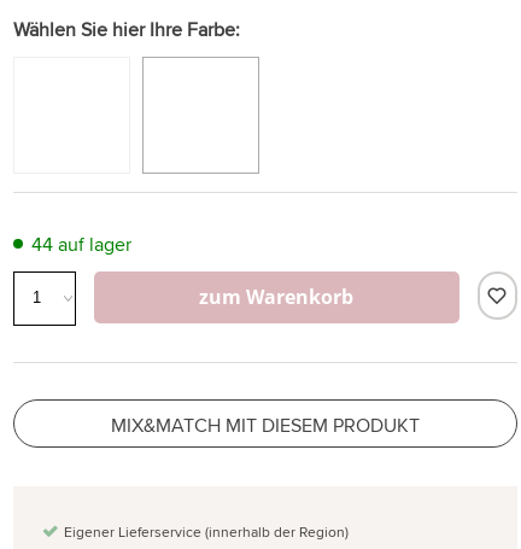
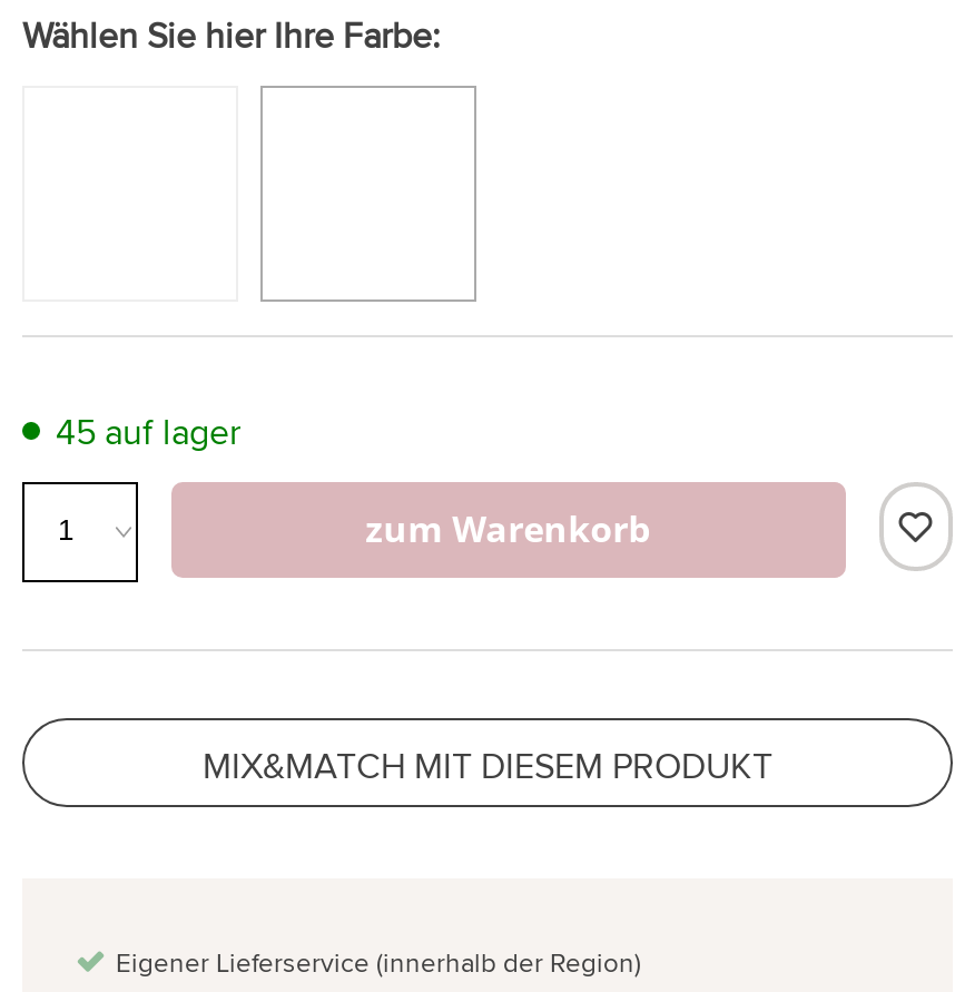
- 44 auf lager
+ 45 auf lager
